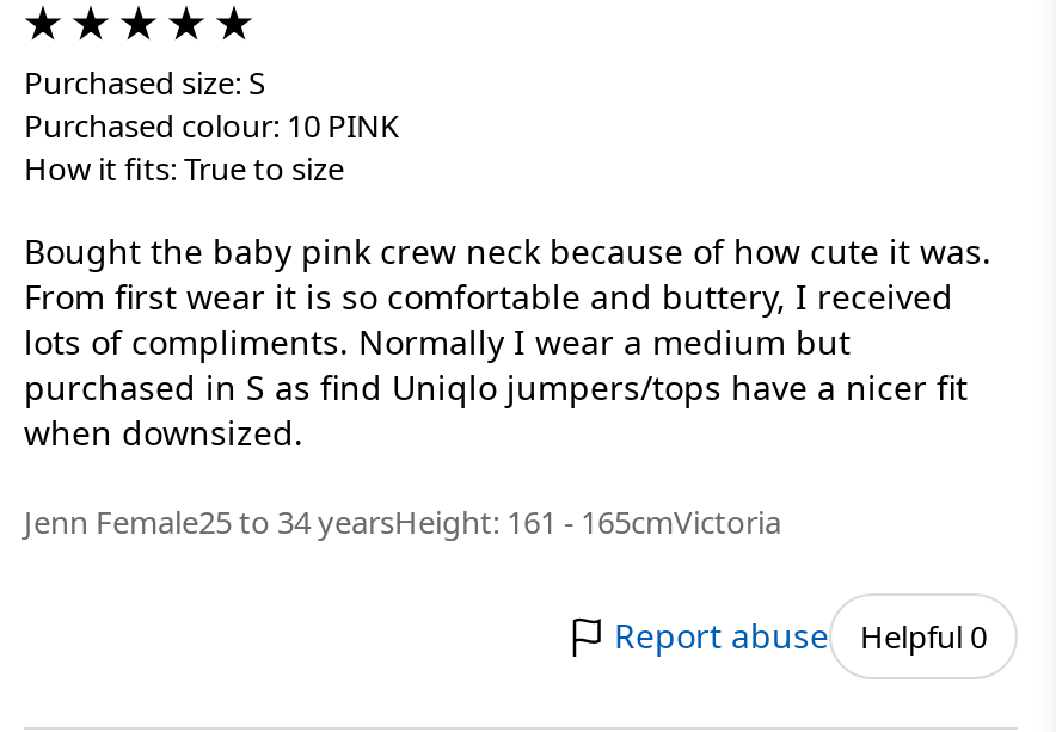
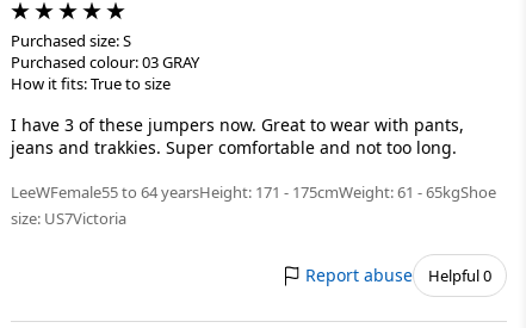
- Purchased colour: 10 PINK
+ Purchased colour: 03 GRAY

- Bought the baby pink crew neck because of how cute it was.
- From first wear it is so comfortable and buttery, I received
- lots of compliments. Normally I wear a medium but
- purchased in S as find Uniqlo jumpers/tops have a nicer fit
- when downsized.
+ I have 3 of these jumpers now. Great to wear with pants,
+ jeans and trakkies. Super comfortable and not too long.

- Jenn Female25 to 34 yearsHeight: 161 - 165cmVictoria
+ LeeWFemale55 to 64 yearsHeight: 171 - 175cmWeight: 61 - 65kgShoe
+ size: US7Victoria
